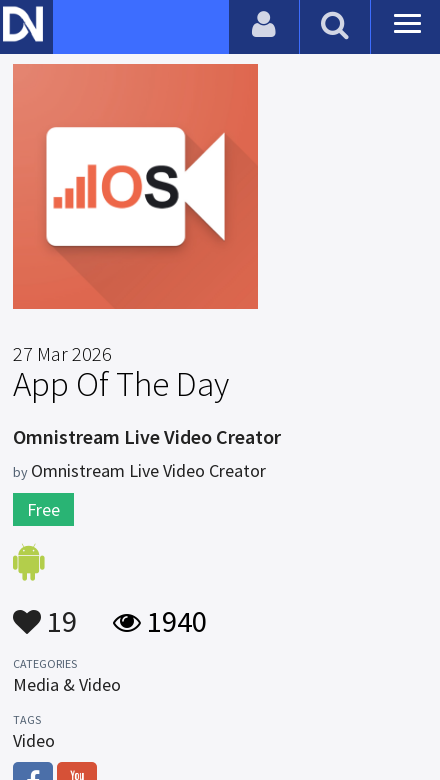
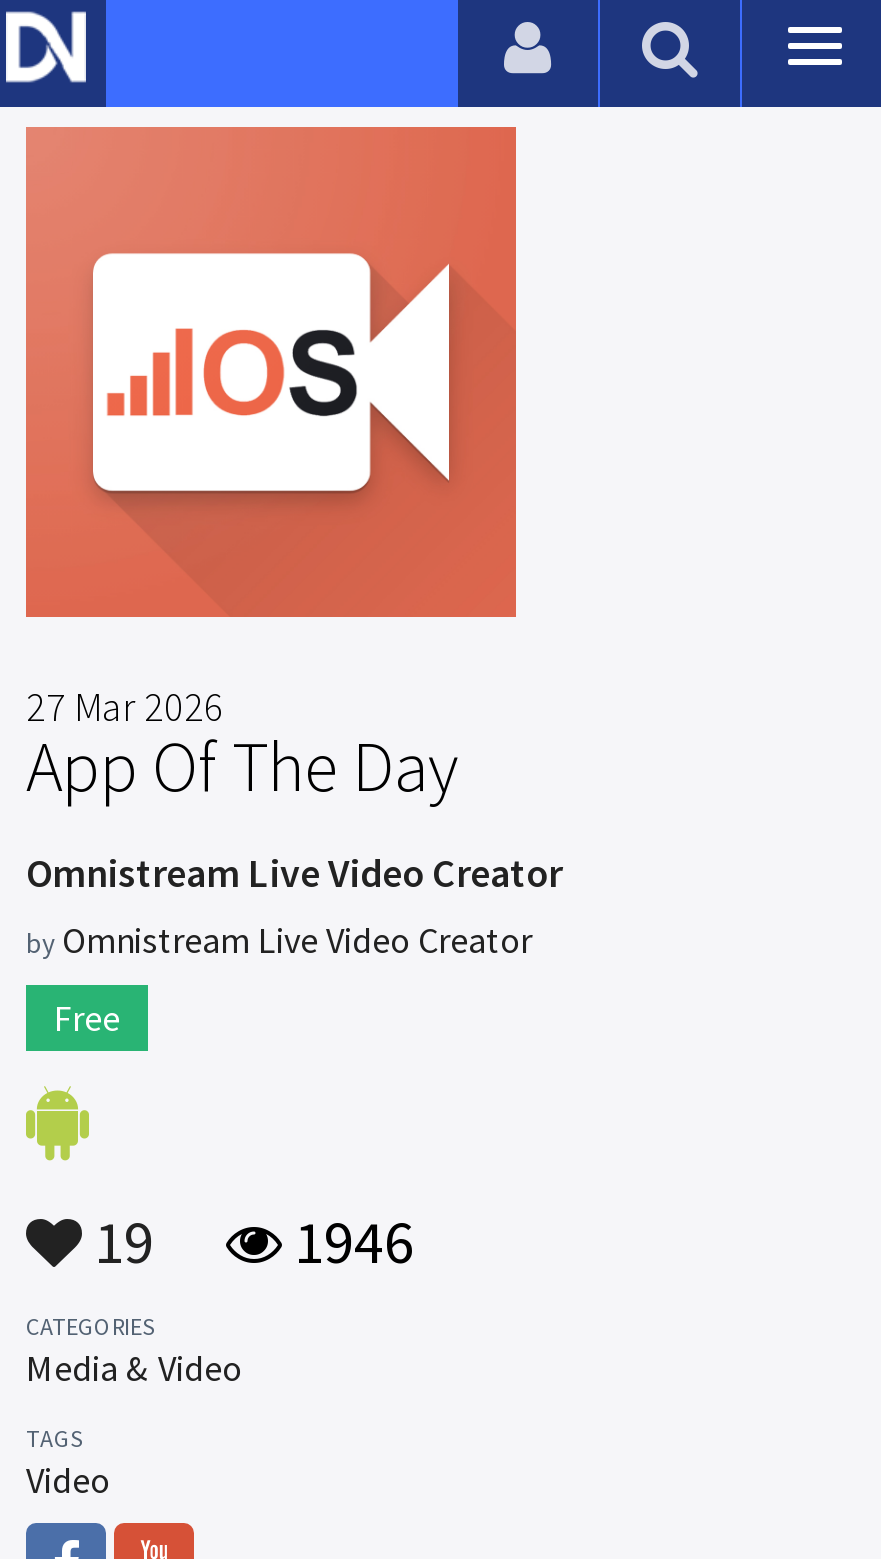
- 19 1940
+ 19 1946
